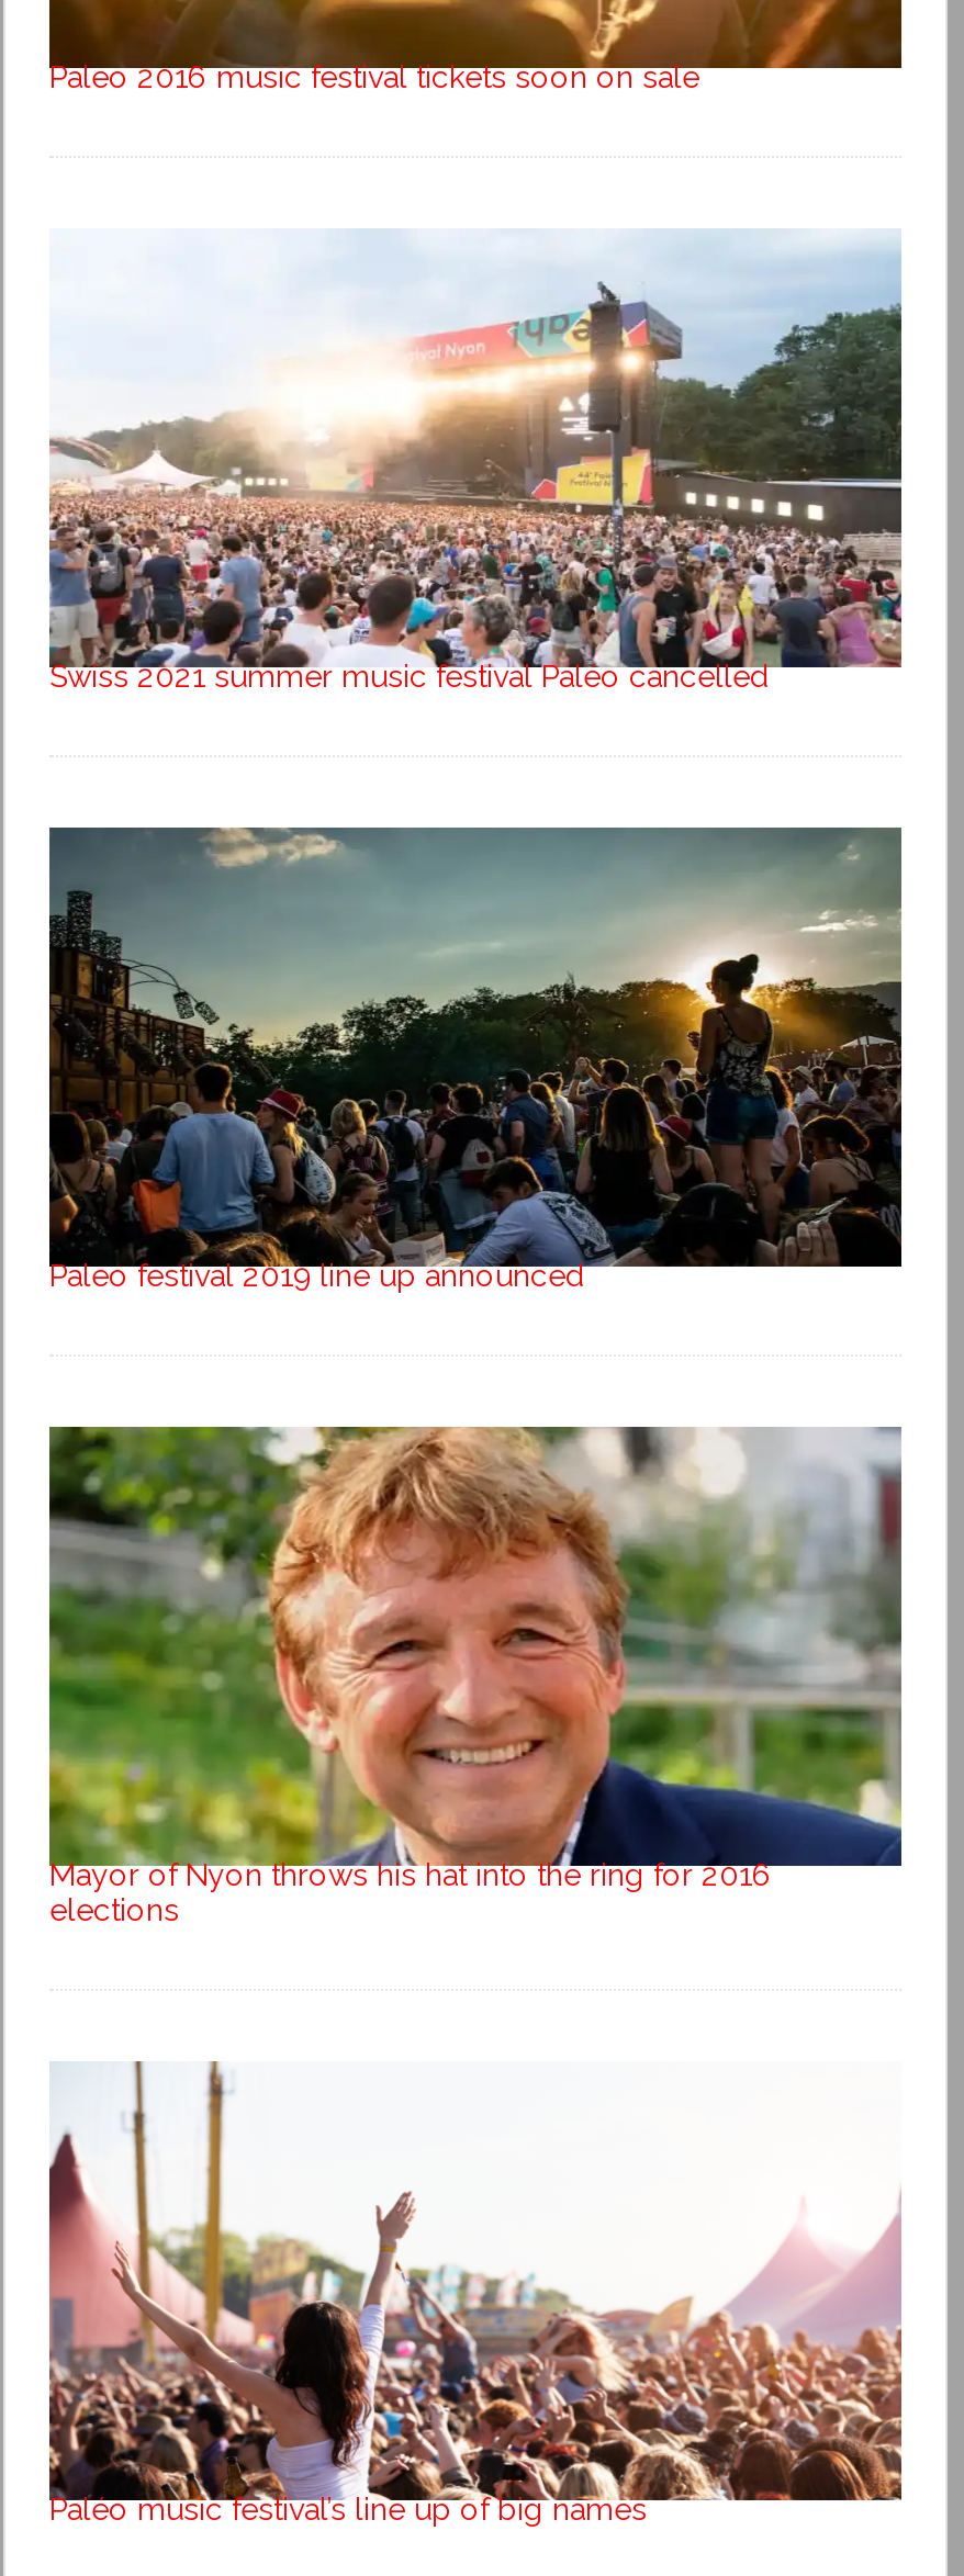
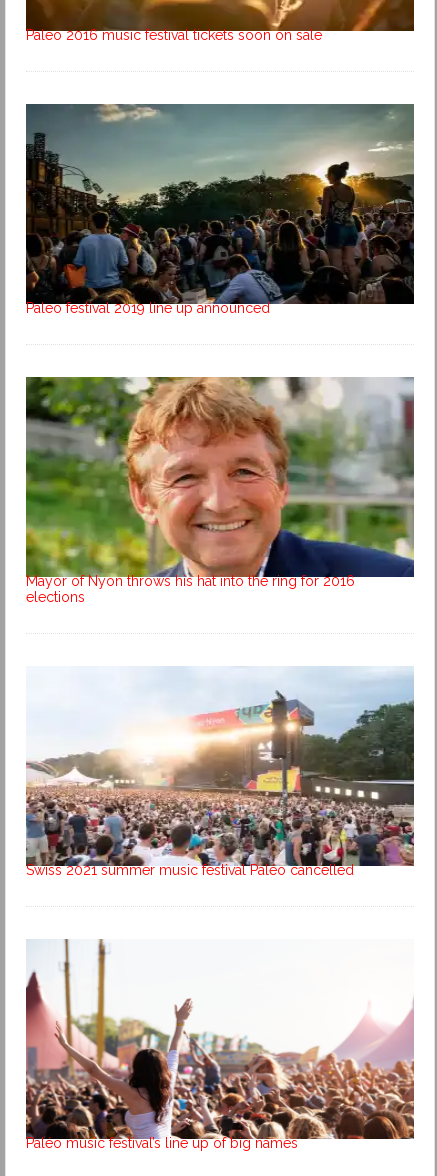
moved down: [image] | Swiss 2021 summer music festival Paléo cancelled

moved up: [image] | Paleo festival 2019 line up announced | elections
